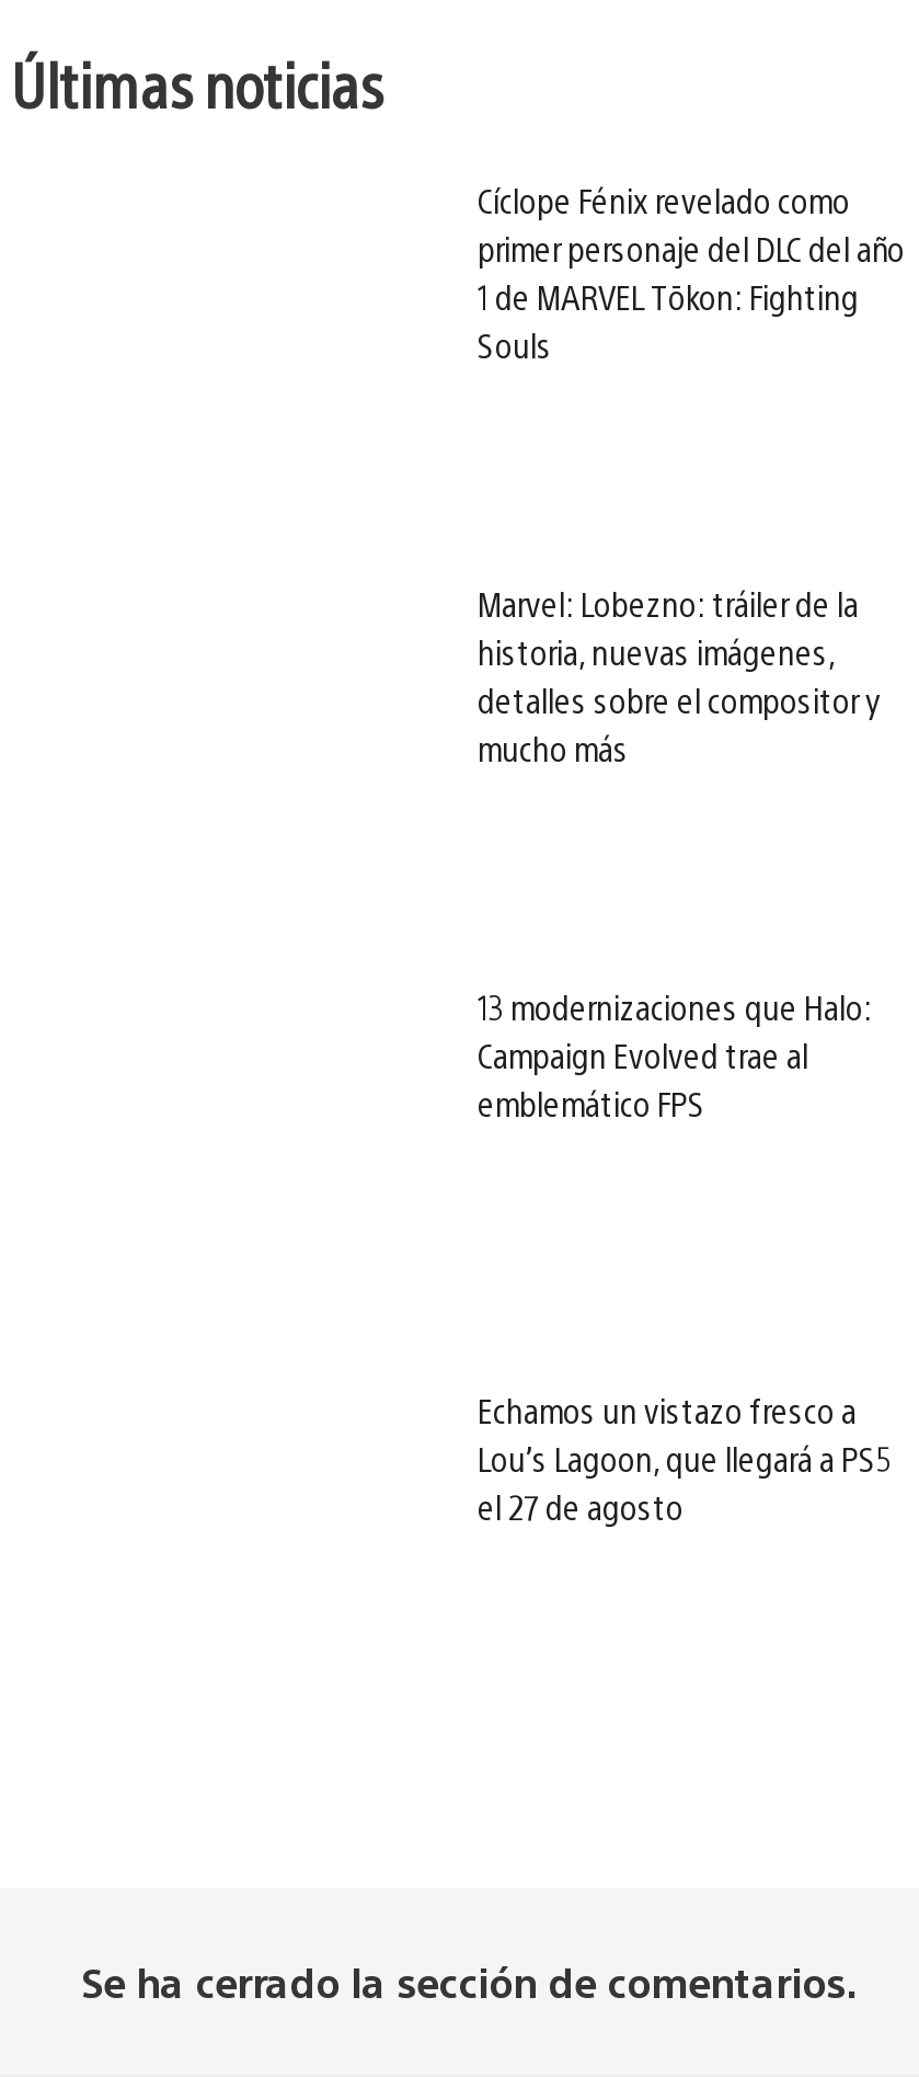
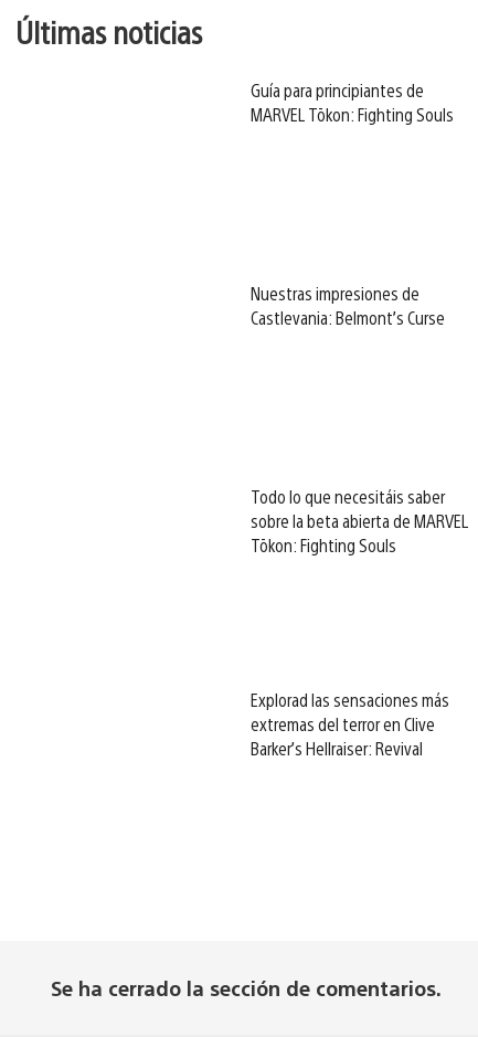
- Cíclope Fénix revelado como
- primer personaje del DLC del año
- 1 de MARVEL Tōkon: Fighting
- Souls
+ Guía para principiantes de
+ MARVEL Tōkon: Fighting Souls

- Marvel: Lobezno: tráiler de la
- historia, nuevas imágenes,
- detalles sobre el compositor y
- mucho más
+ Nuestras impresiones de
+ Castlevania: Belmont’s Curse

- 13 modernizaciones que Halo:
- Campaign Evolved trae al
- emblemático FPS
+ Todo lo que necesitáis saber
+ sobre la beta abierta de MARVEL
+ Tōkon: Fighting Souls

- Echamos un vistazo fresco a
- Lou’s Lagoon, que llegará a PS5
- el 27 de agosto
+ Explorad las sensaciones más
+ extremas del terror en Clive
+ Barker’s Hellraiser: Revival
